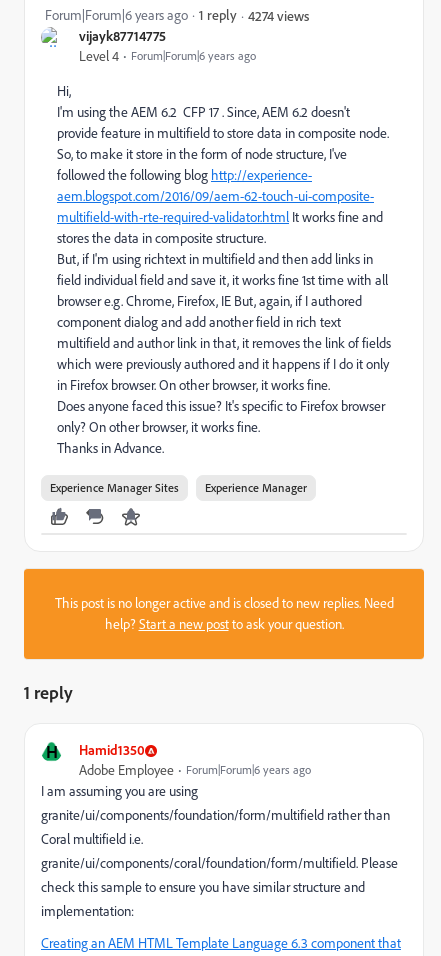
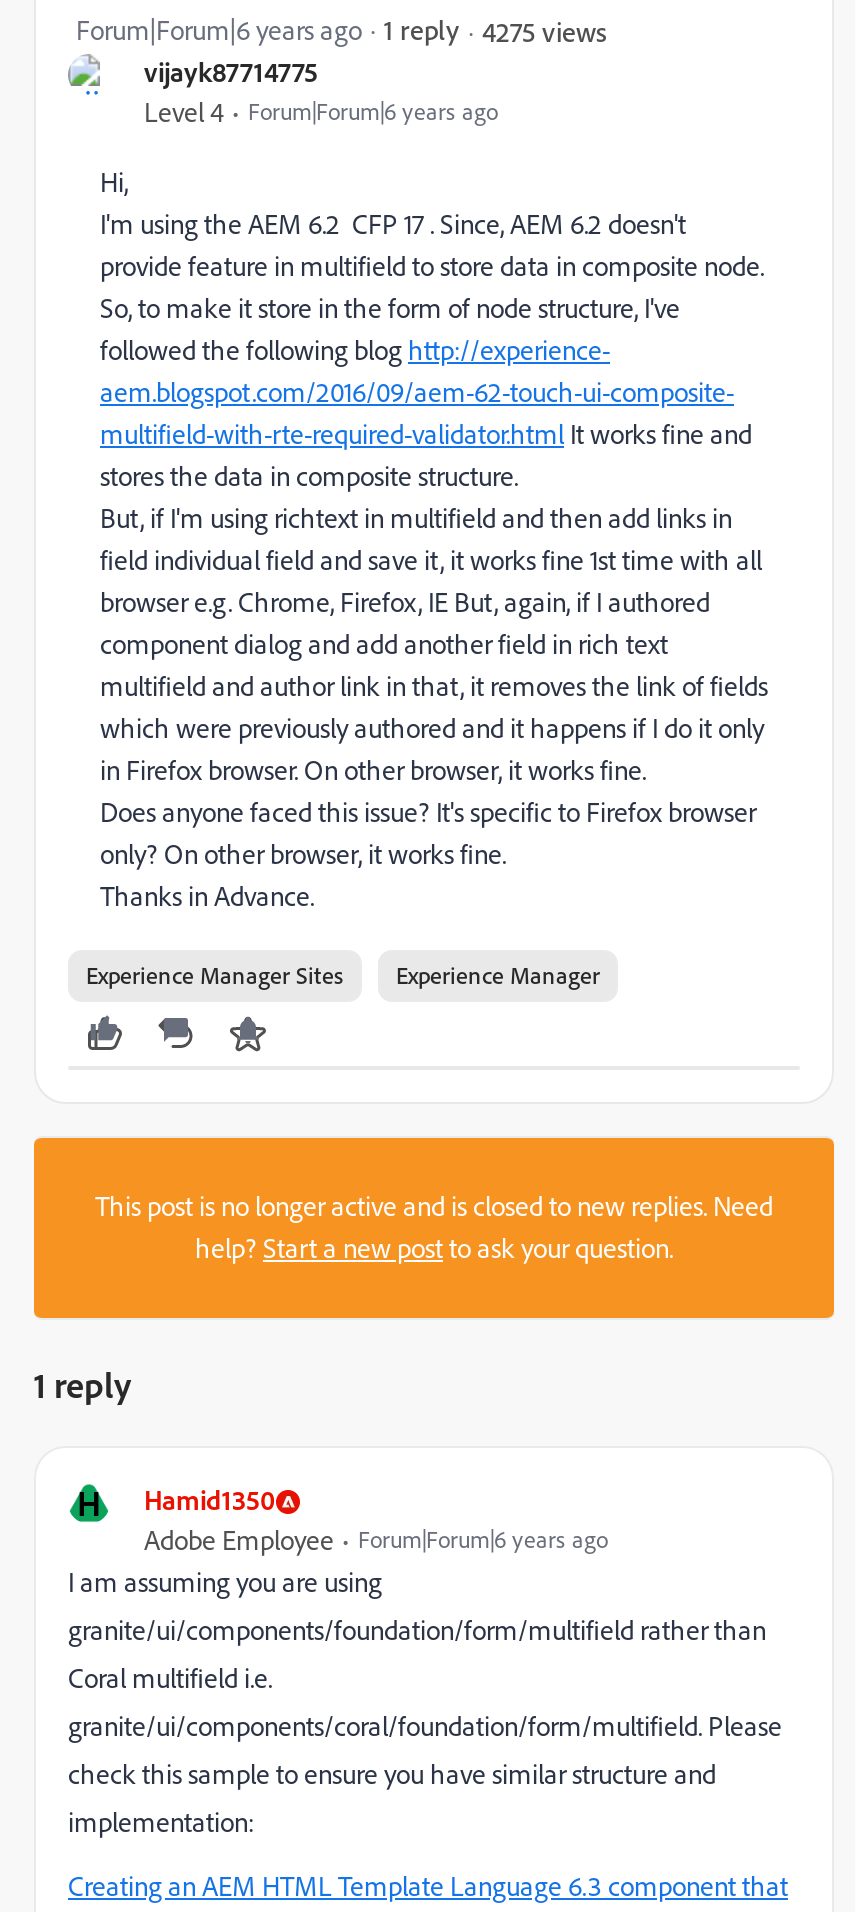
- 4274 views
+ 4275 views
